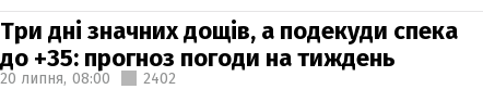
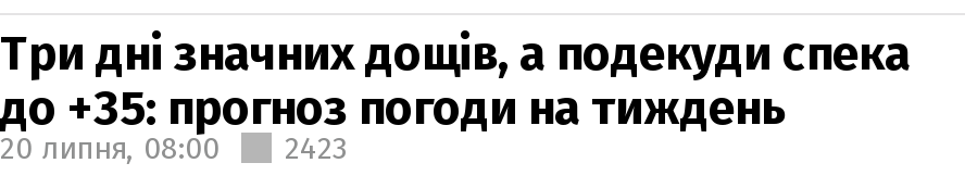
- 20 липня, 08:00 2402
+ 20 липня, 08:00 2423
